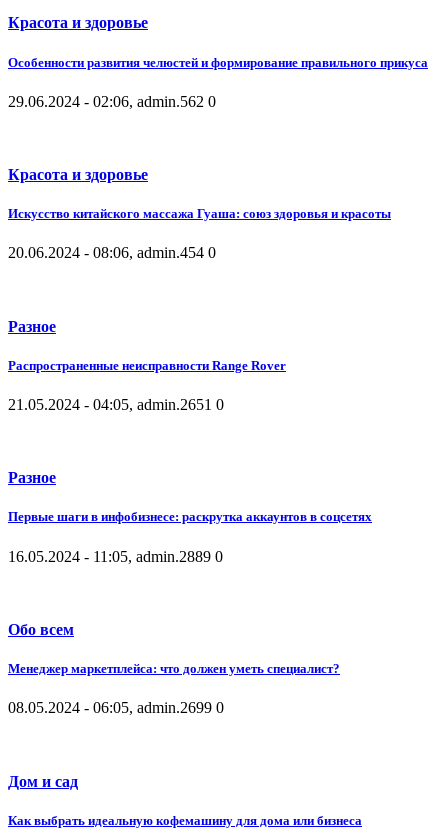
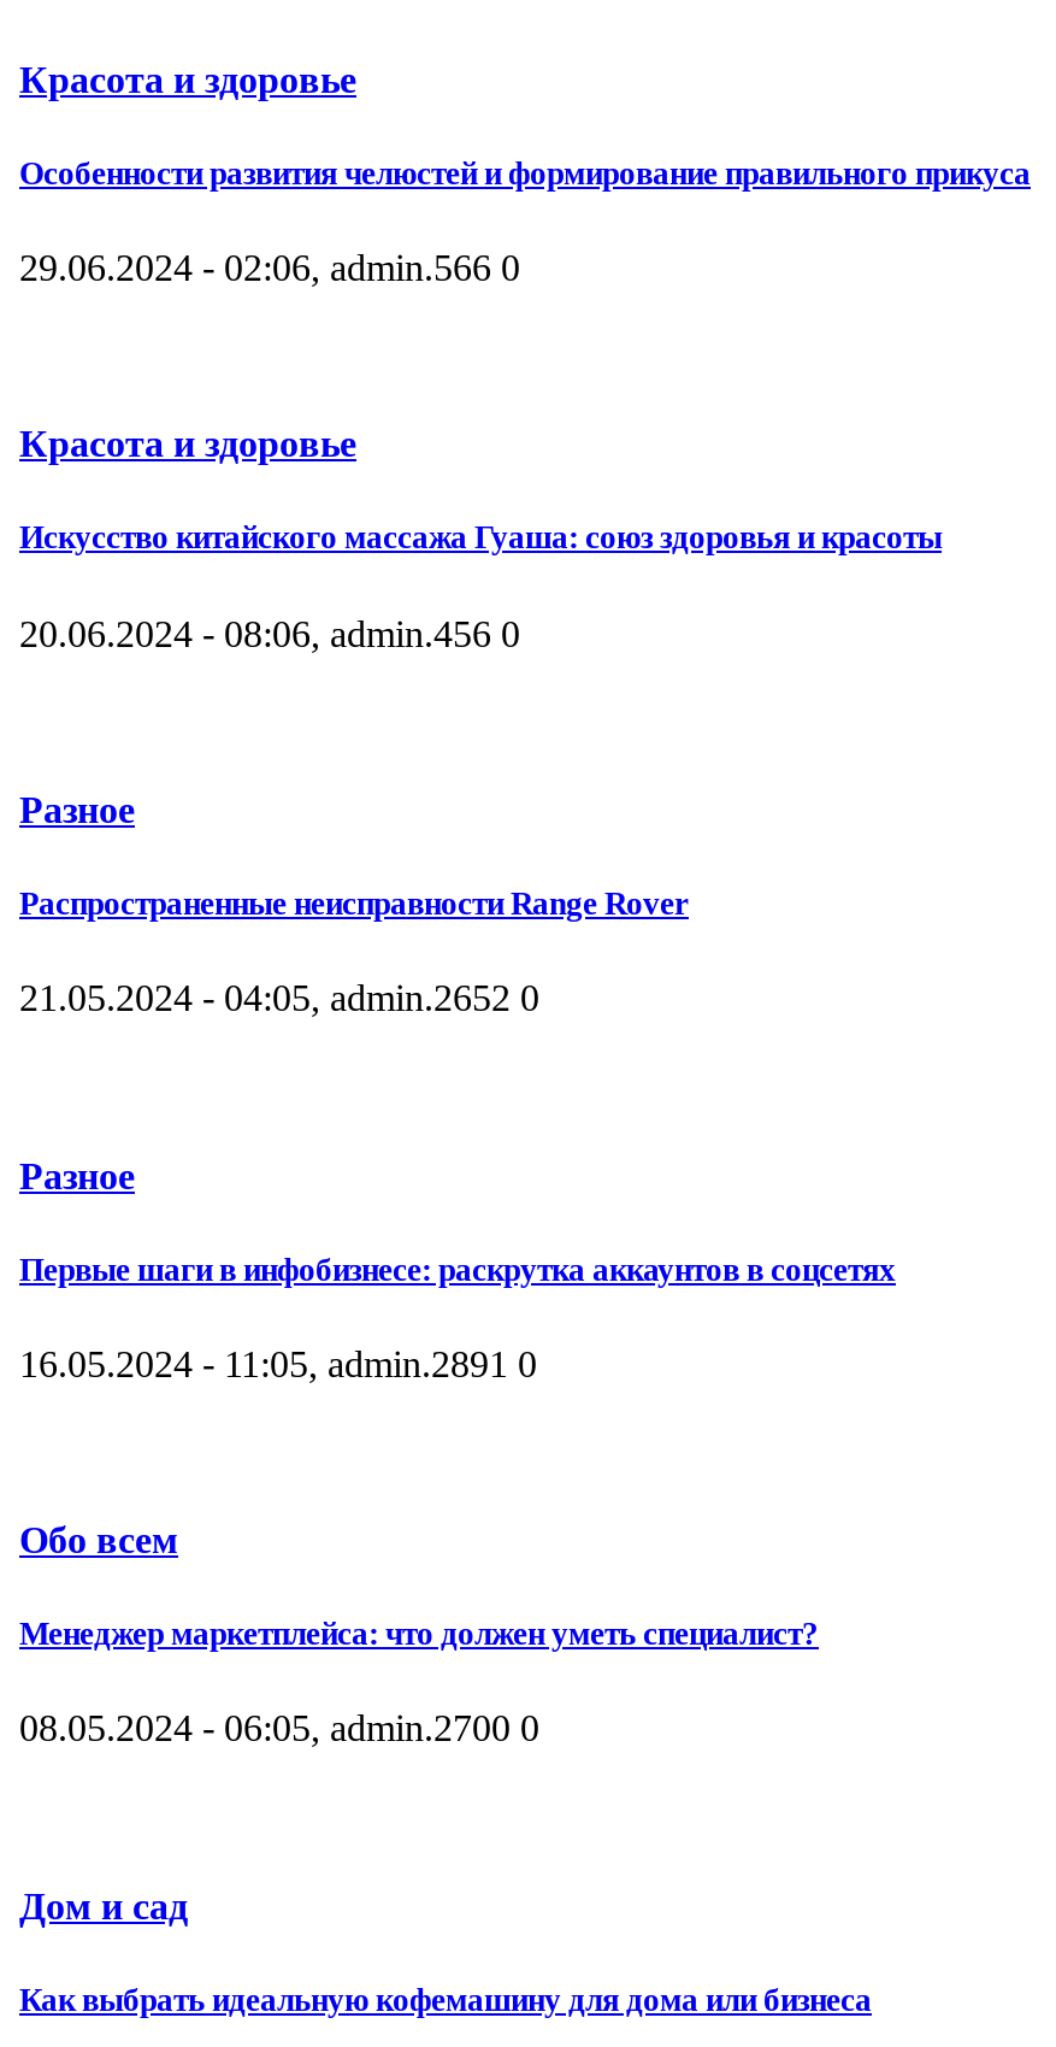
- 29.06.2024 - 02:06, admin.562 0
+ 29.06.2024 - 02:06, admin.566 0

- 20.06.2024 - 08:06, admin.454 0
+ 20.06.2024 - 08:06, admin.456 0

- 21.05.2024 - 04:05, admin.2651 0
+ 21.05.2024 - 04:05, admin.2652 0

- 16.05.2024 - 11:05, admin.2889 0
+ 16.05.2024 - 11:05, admin.2891 0

- 08.05.2024 - 06:05, admin.2699 0
+ 08.05.2024 - 06:05, admin.2700 0
